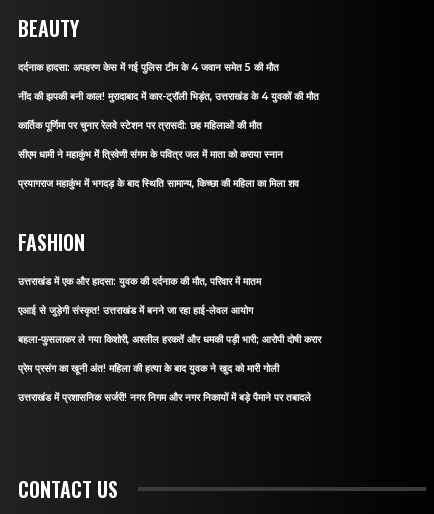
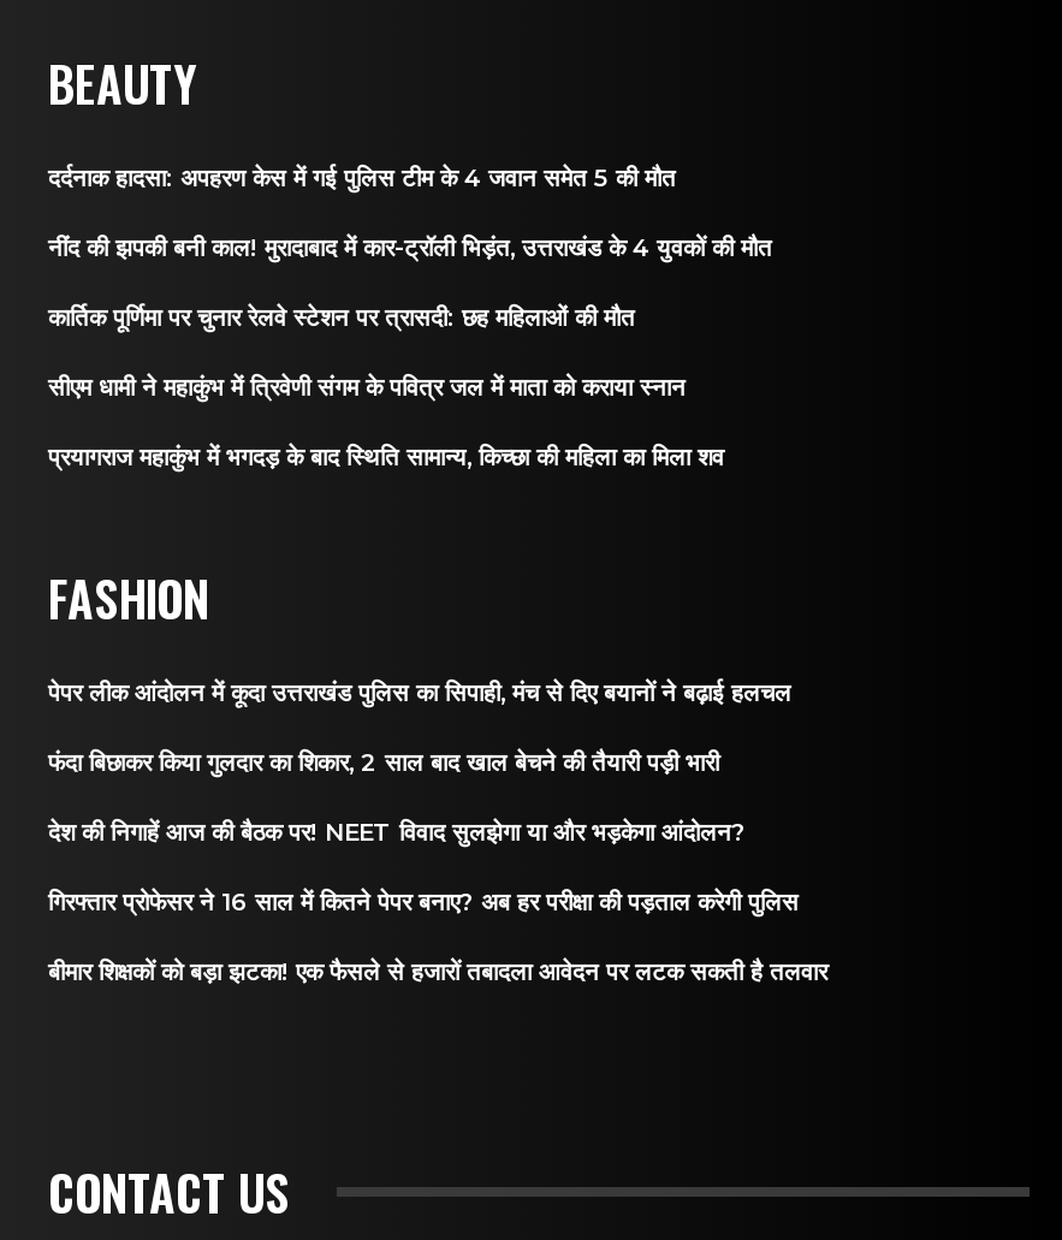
- उत्तराखंड में एक और हादसा: युवक की दर्दनाक की मौत, परिवार में मातम
+ पेपर लीक आंदोलन में कूदा उत्तराखंड पुलिस का सिपाही, मंच से दिए बयानों ने बढ़ाई हलचल

- एआई से जुड़ेगी संस्कृत! उत्तराखंड में बनने जा रहा हाई-लेवल आयोग
+ फंदा बिछाकर किया गुलदार का शिकार, 2 साल बाद खाल बेचने की तैयारी पड़ी भारी

- बहला-फुसलाकर ले गया किशोरी, अश्लील हरकतें और धमकी पड़ी भारी; आरोपी दोषी करार
+ देश की निगाहें आज की बैठक पर! NEET विवाद सुलझेगा या और भड़केगा आंदोलन?

- प्रेम प्रसंग का खूनी अंत! महिला की हत्या के बाद युवक ने खुद को मारी गोली
+ गिरफ्तार प्रोफेसर ने 16 साल में कितने पेपर बनाए? अब हर परीक्षा की पड़ताल करेगी पुलिस

- उत्तराखंड में प्रशासनिक सर्जरी! नगर निगम और नगर निकायों में बड़े पैमाने पर तबादले
+ बीमार शिक्षकों को बड़ा झटका! एक फैसले से हजारों तबादला आवेदन पर लटक सकती है तलवार
